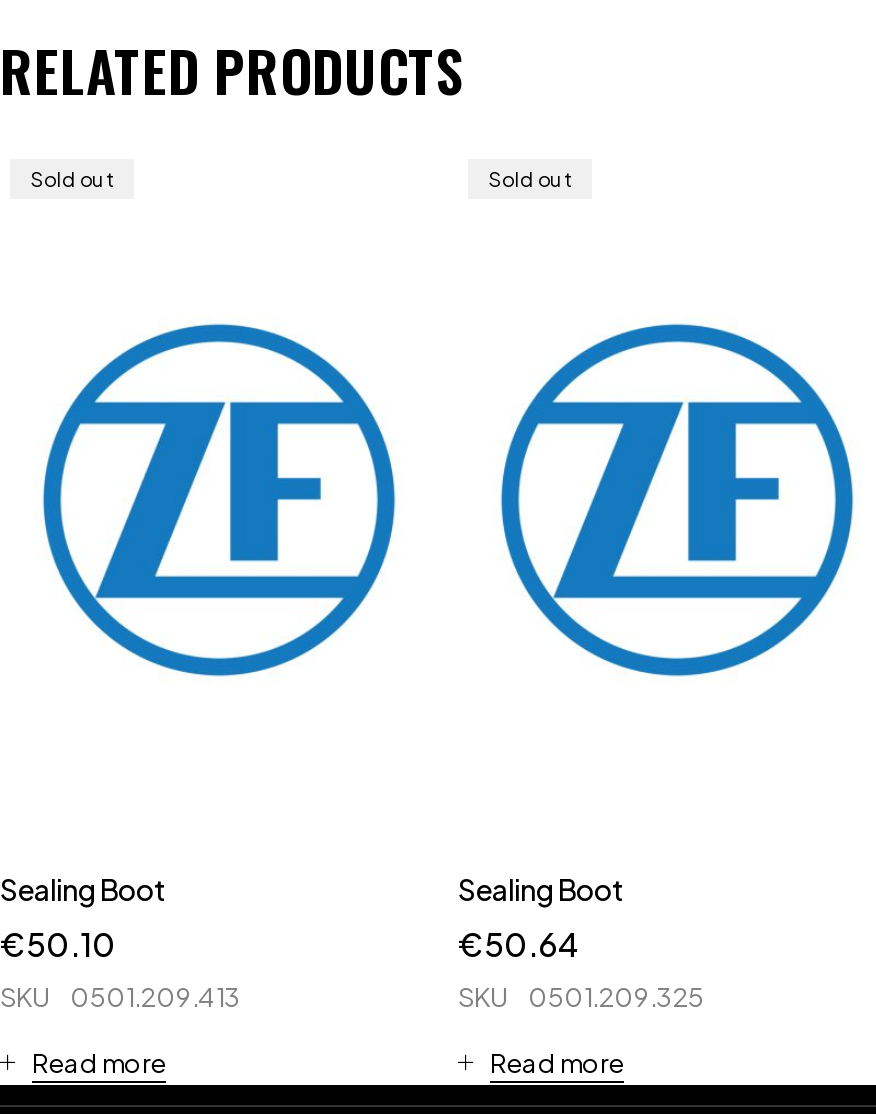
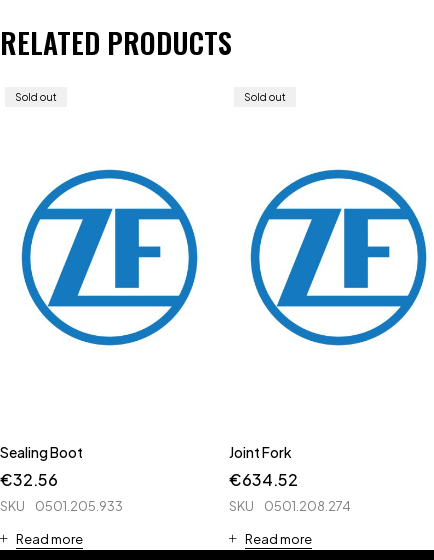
- Sealing Boot
- €50.64
+ Joint Fork
+ €634.52

- €50.10
+ €32.56

- SKU 0501.209.413
+ SKU 0501.205.933

- SKU 0501.209.325
+ SKU 0501.208.274
